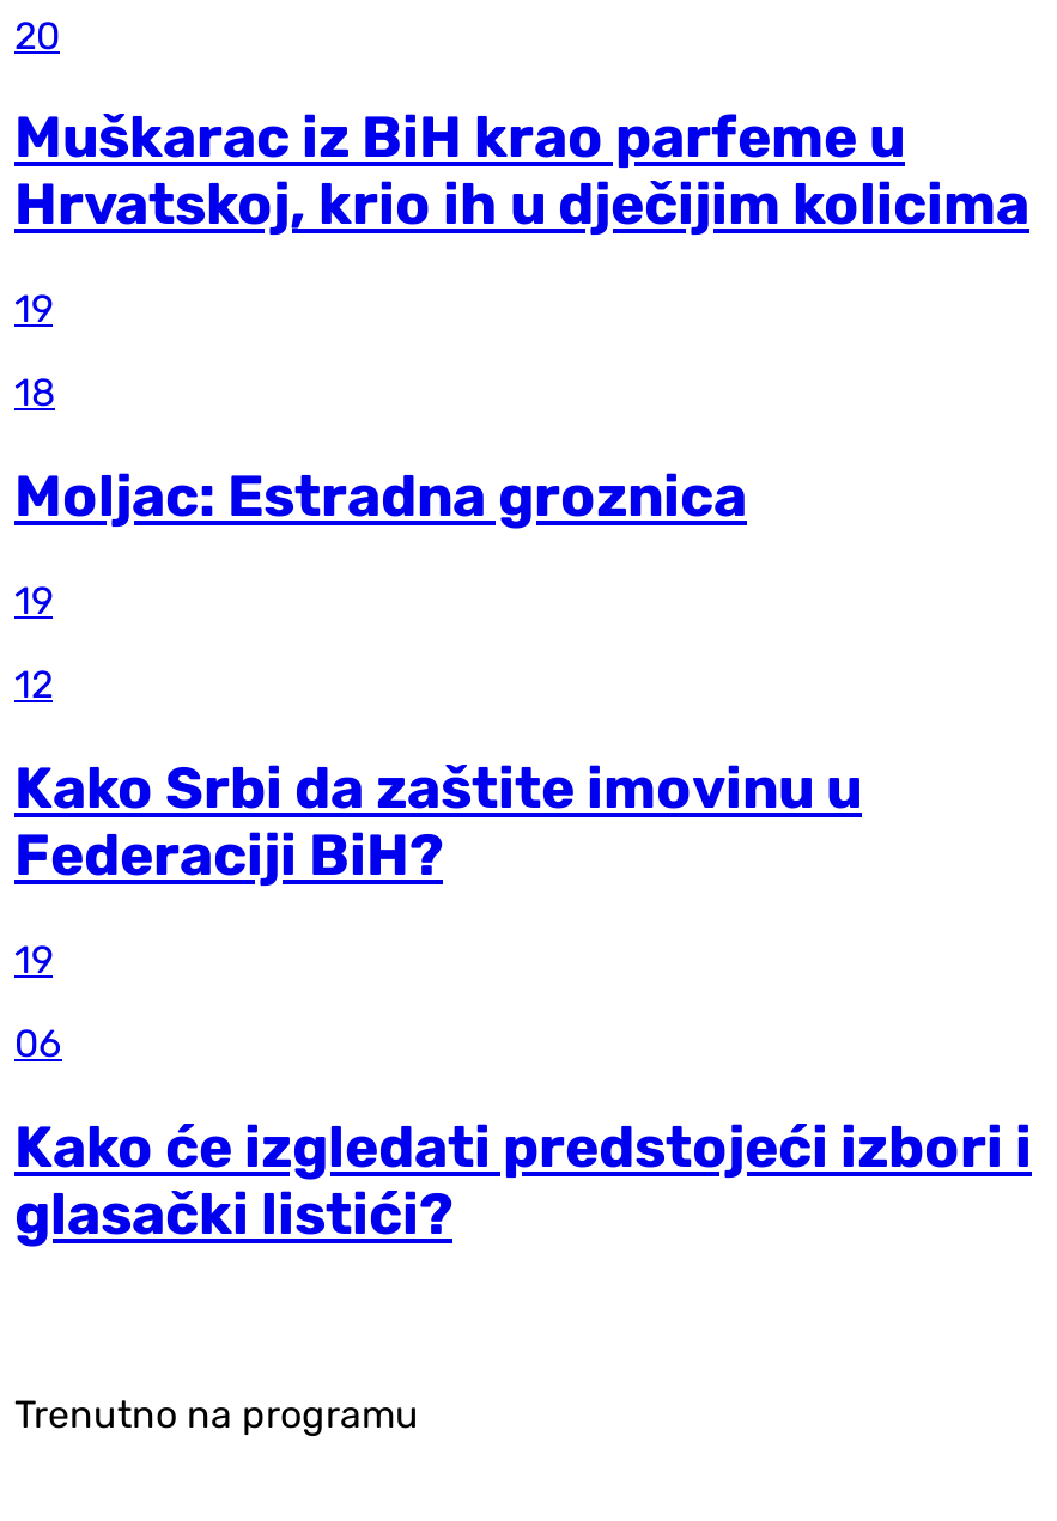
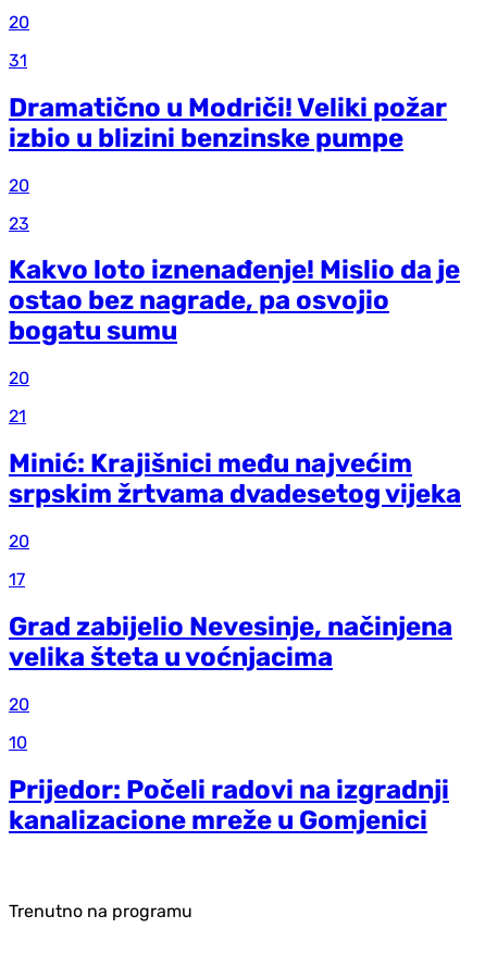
- Muškarac iz BiH krao parfeme u
- Hrvatskoj, krio ih u dječijim kolicima
- 19
- 18
- Moljac: Estradna groznica
- 19
- 12
- Kako Srbi da zaštite imovinu u
- Federaciji BiH?
- 19
- 06
- Kako će izgledati predstojeći izbori i
- glasački listići?
+ 31
+ Dramatično u Modriči! Veliki požar
+ izbio u blizini benzinske pumpe
+ 20
+ 23
+ Kakvo loto iznenađenje! Mislio da je
+ ostao bez nagrade, pa osvojio
+ bogatu sumu
+ 20
+ 21
+ Minić: Krajišnici među najvećim
+ srpskim žrtvama dvadesetog vijeka
+ 20
+ 17
+ Grad zabijelio Nevesinje, načinjena
+ velika šteta u voćnjacima
+ 20
+ 10
+ Prijedor: Počeli radovi na izgradnji
+ kanalizacione mreže u Gomjenici
